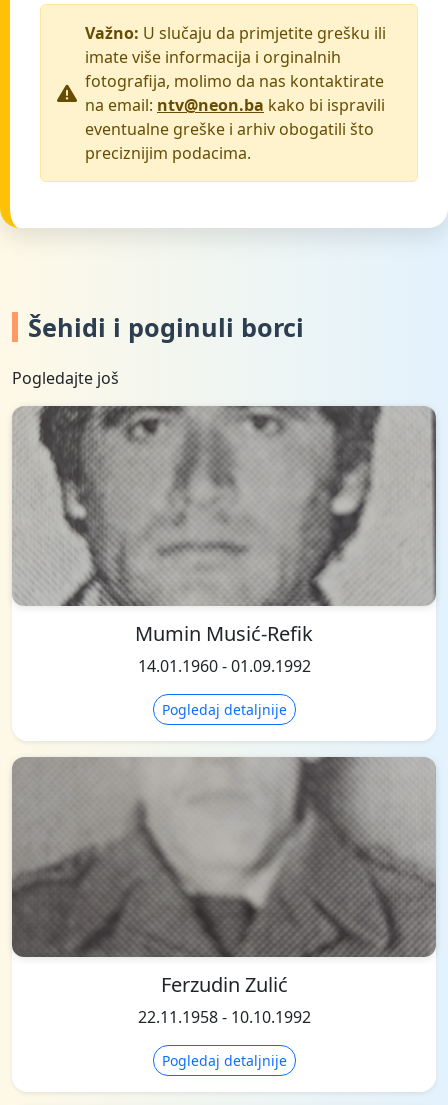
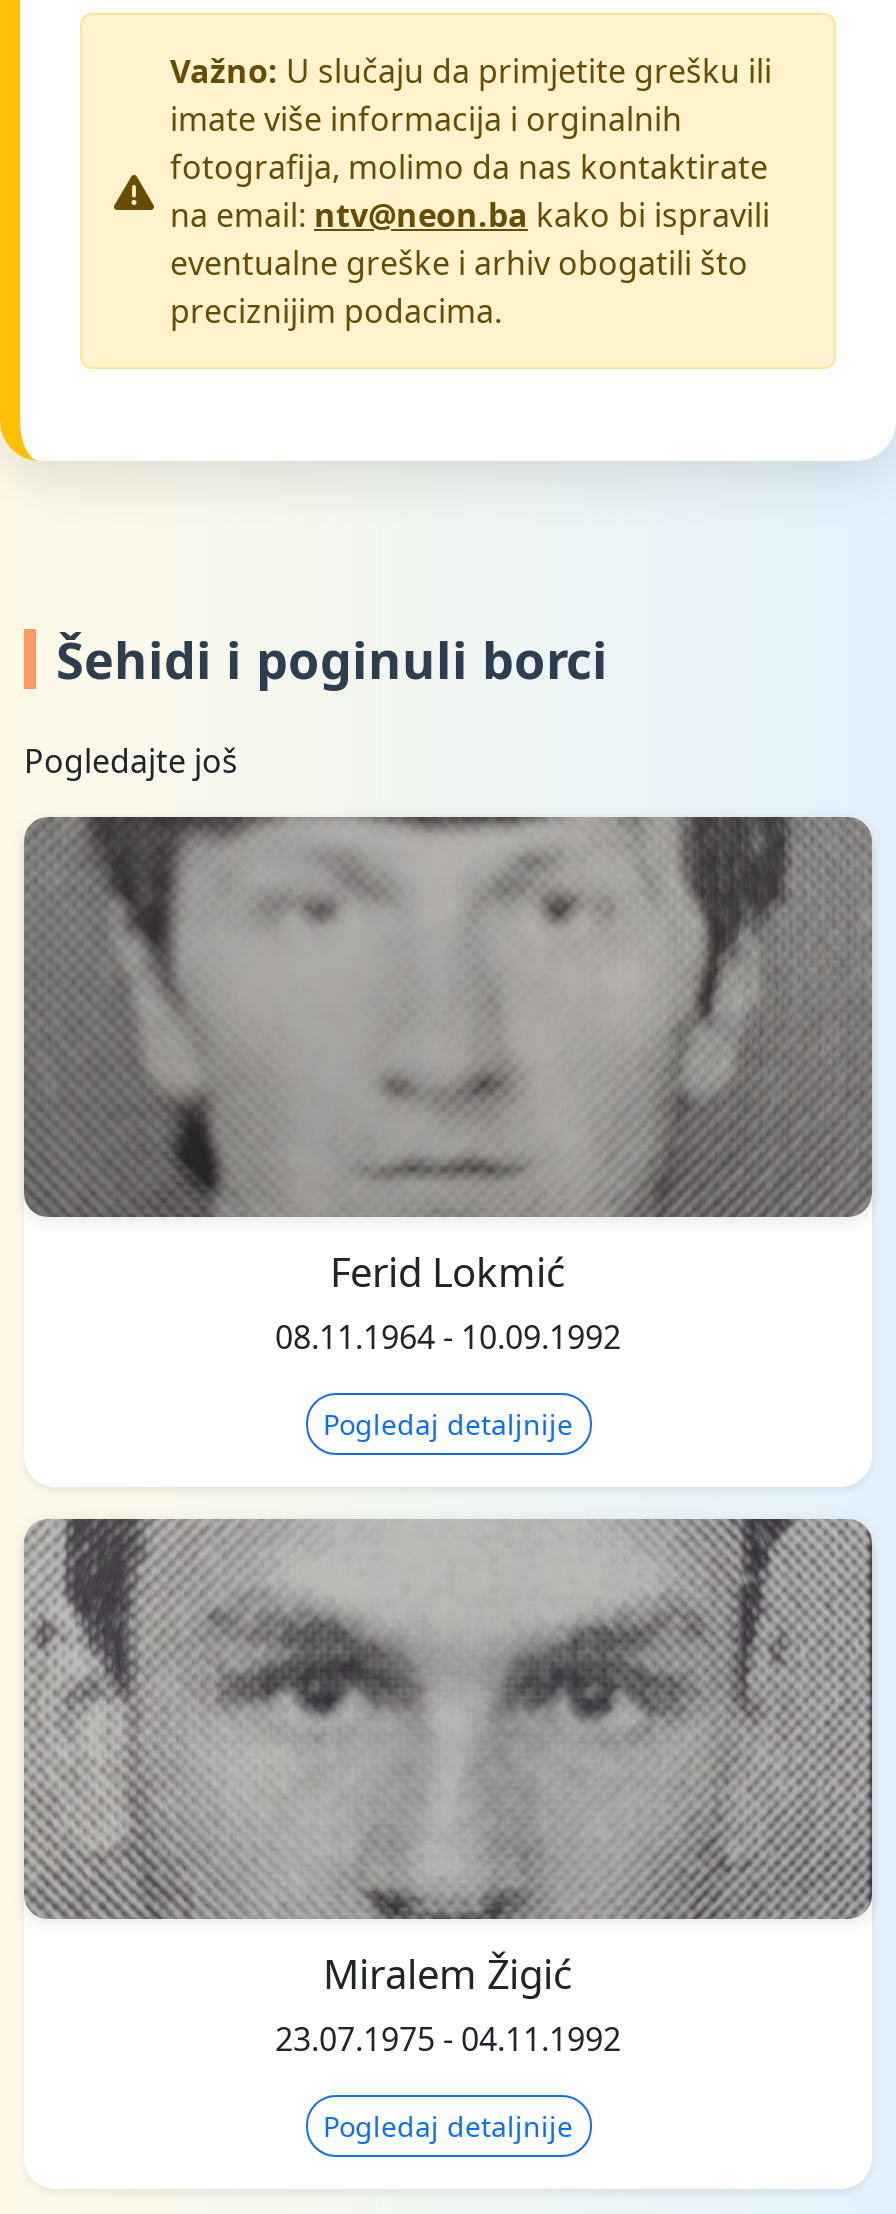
- [image]
- Mumin Musić-Refik
- 14.01.1960 - 01.09.1992
+ [image]
+ Ferid Lokmić
+ 08.11.1964 - 10.09.1992

- [image]
- Ferzudin Zulić
- 22.11.1958 - 10.10.1992
+ [image]
+ Miralem Žigić
+ 23.07.1975 - 04.11.1992
